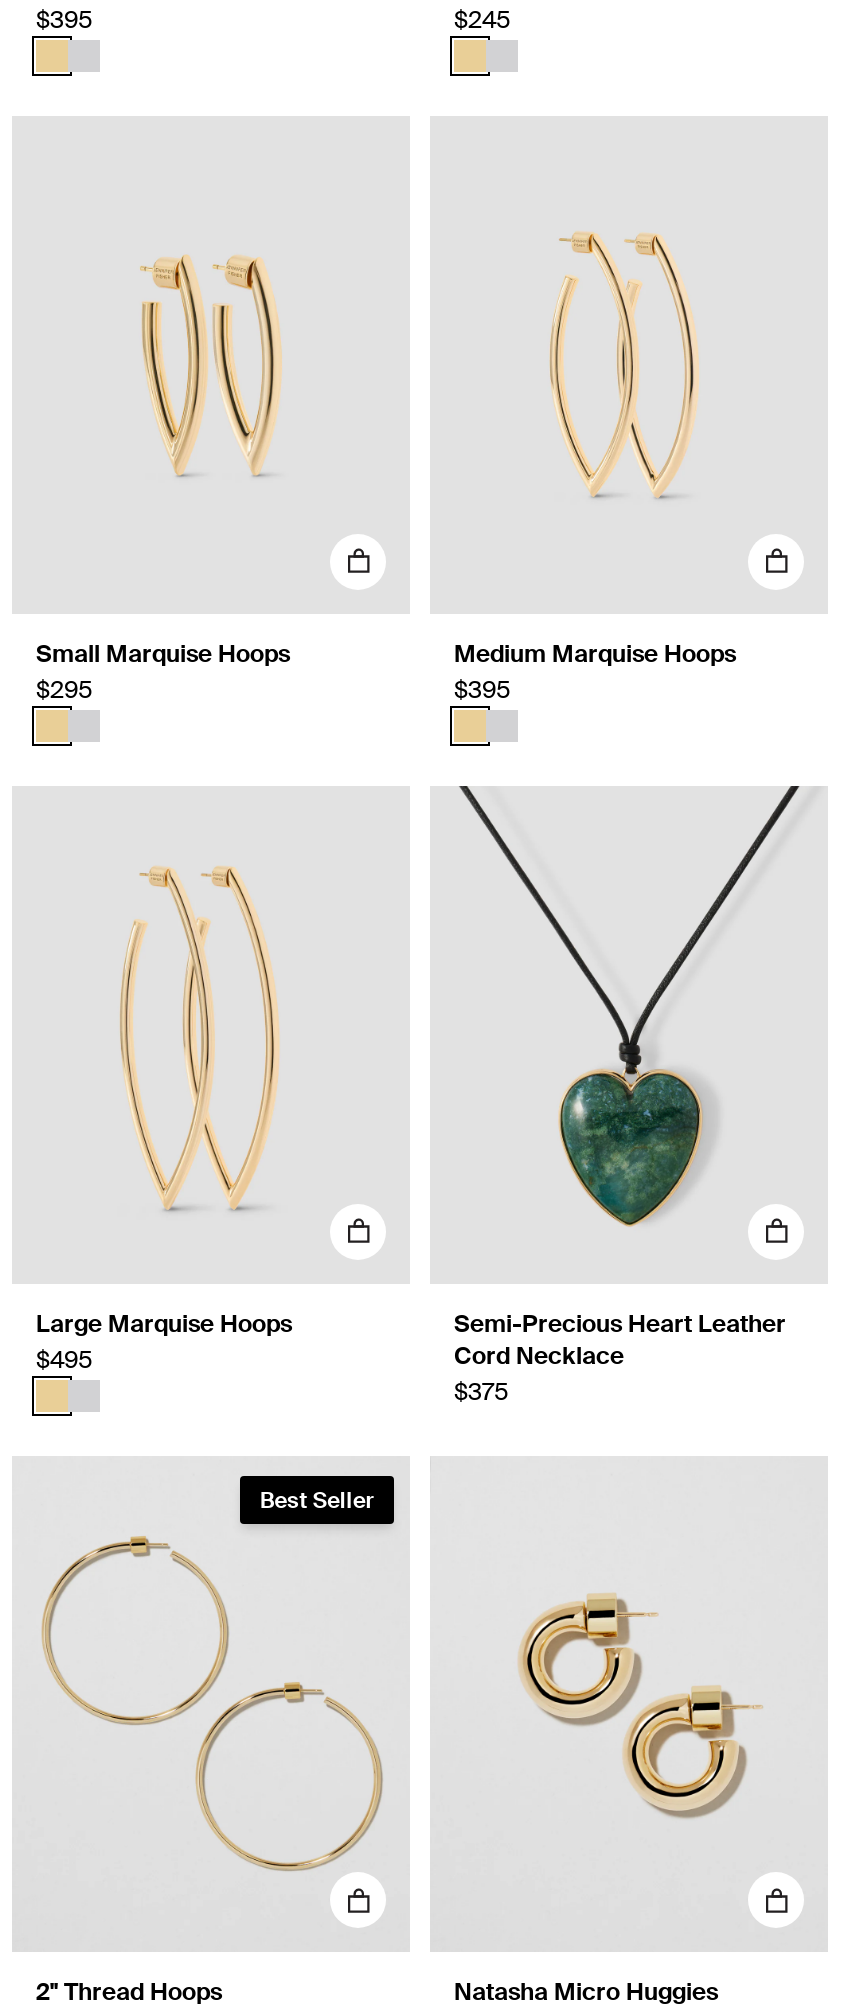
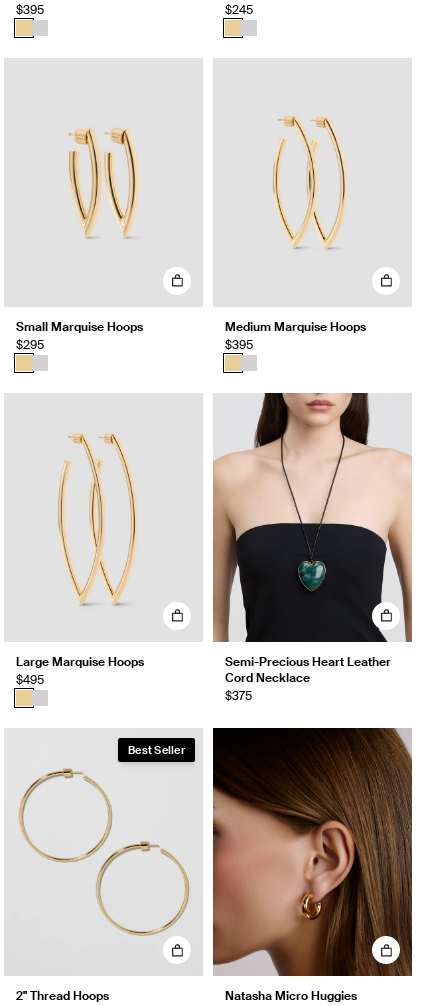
- [image]
+ [image]

- [image]
+ [image]
